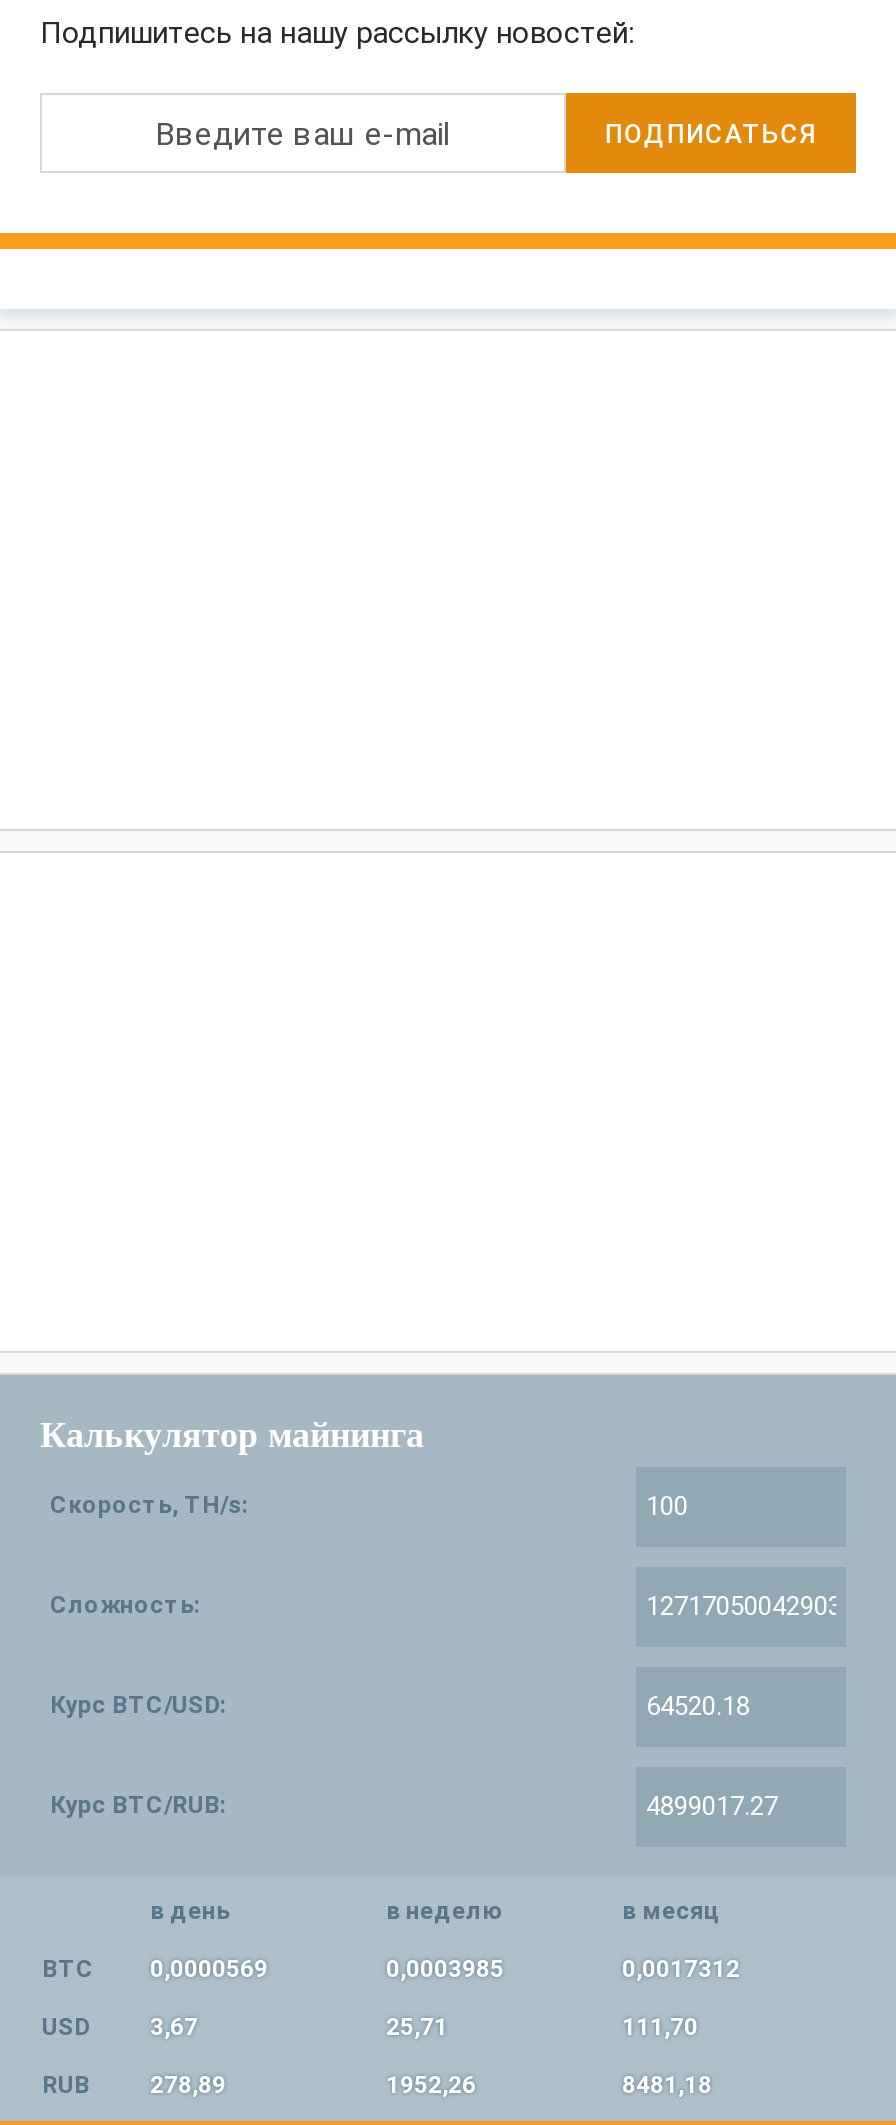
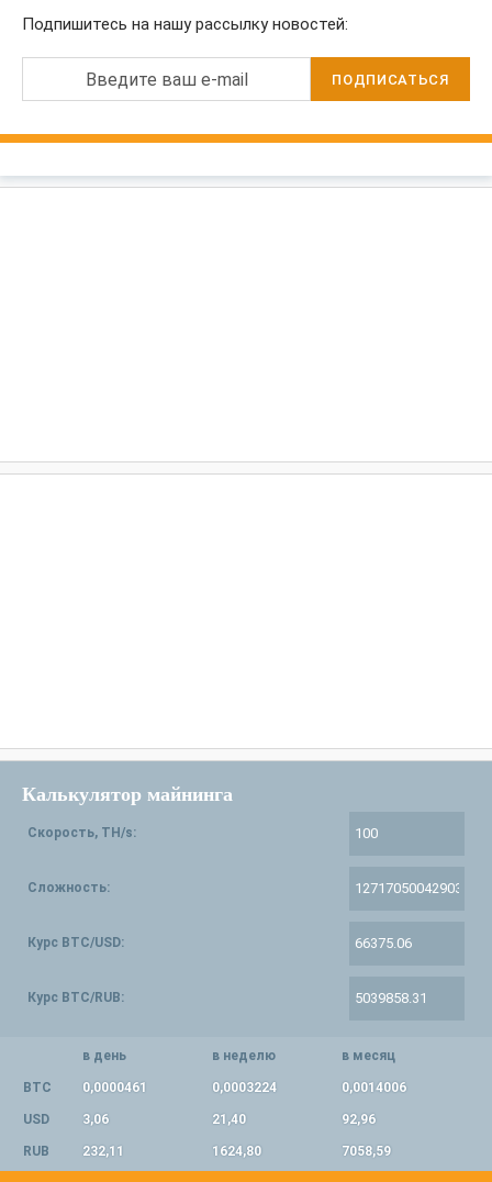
- BTC 0,0000569
+ BTC 0,0000461

- 0,0003985
+ 0,0003224

- 0,0017312
+ 0,0014006

- 3,67
+ 3,06

- 25,71
+ 21,40

- 111,70
+ 92,96

- 278,89
+ 232,11

- 1952,26
+ 1624,80

- 8481,18
+ 7058,59
